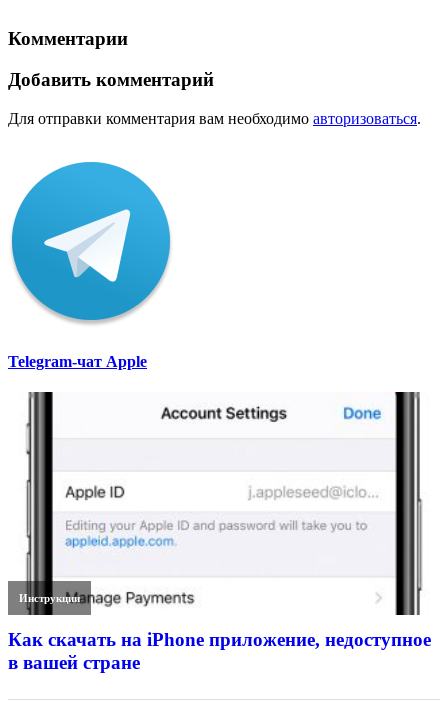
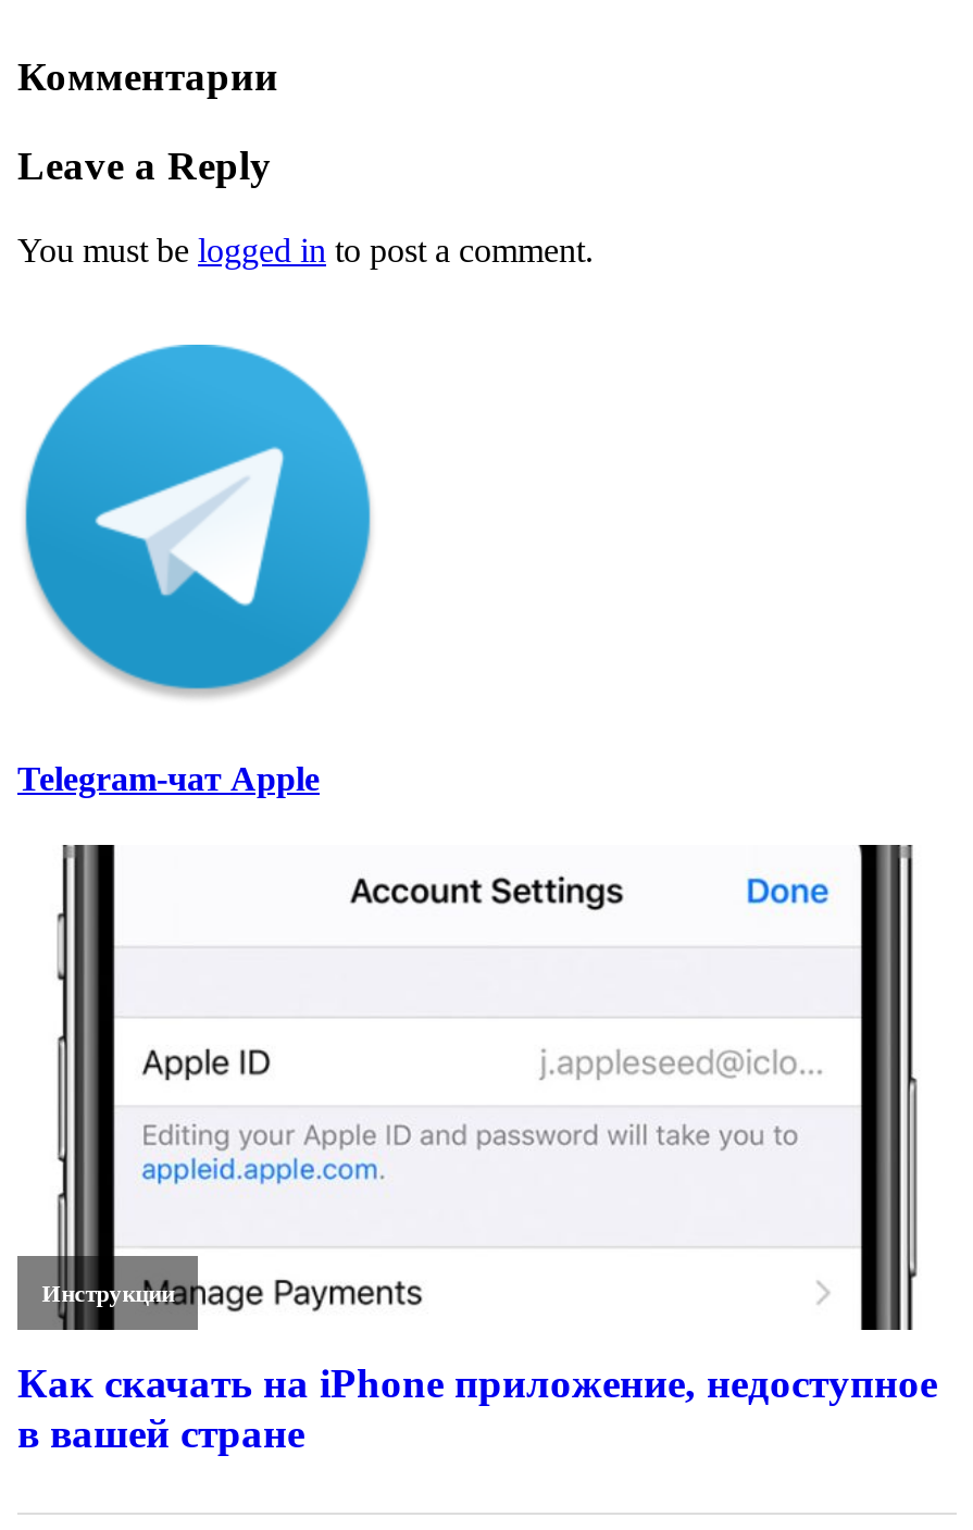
- Добавить комментарий
+ Leave a Reply

- Для отправки комментария вам необходимо авторизоваться.
+ You must be logged in to post a comment.
